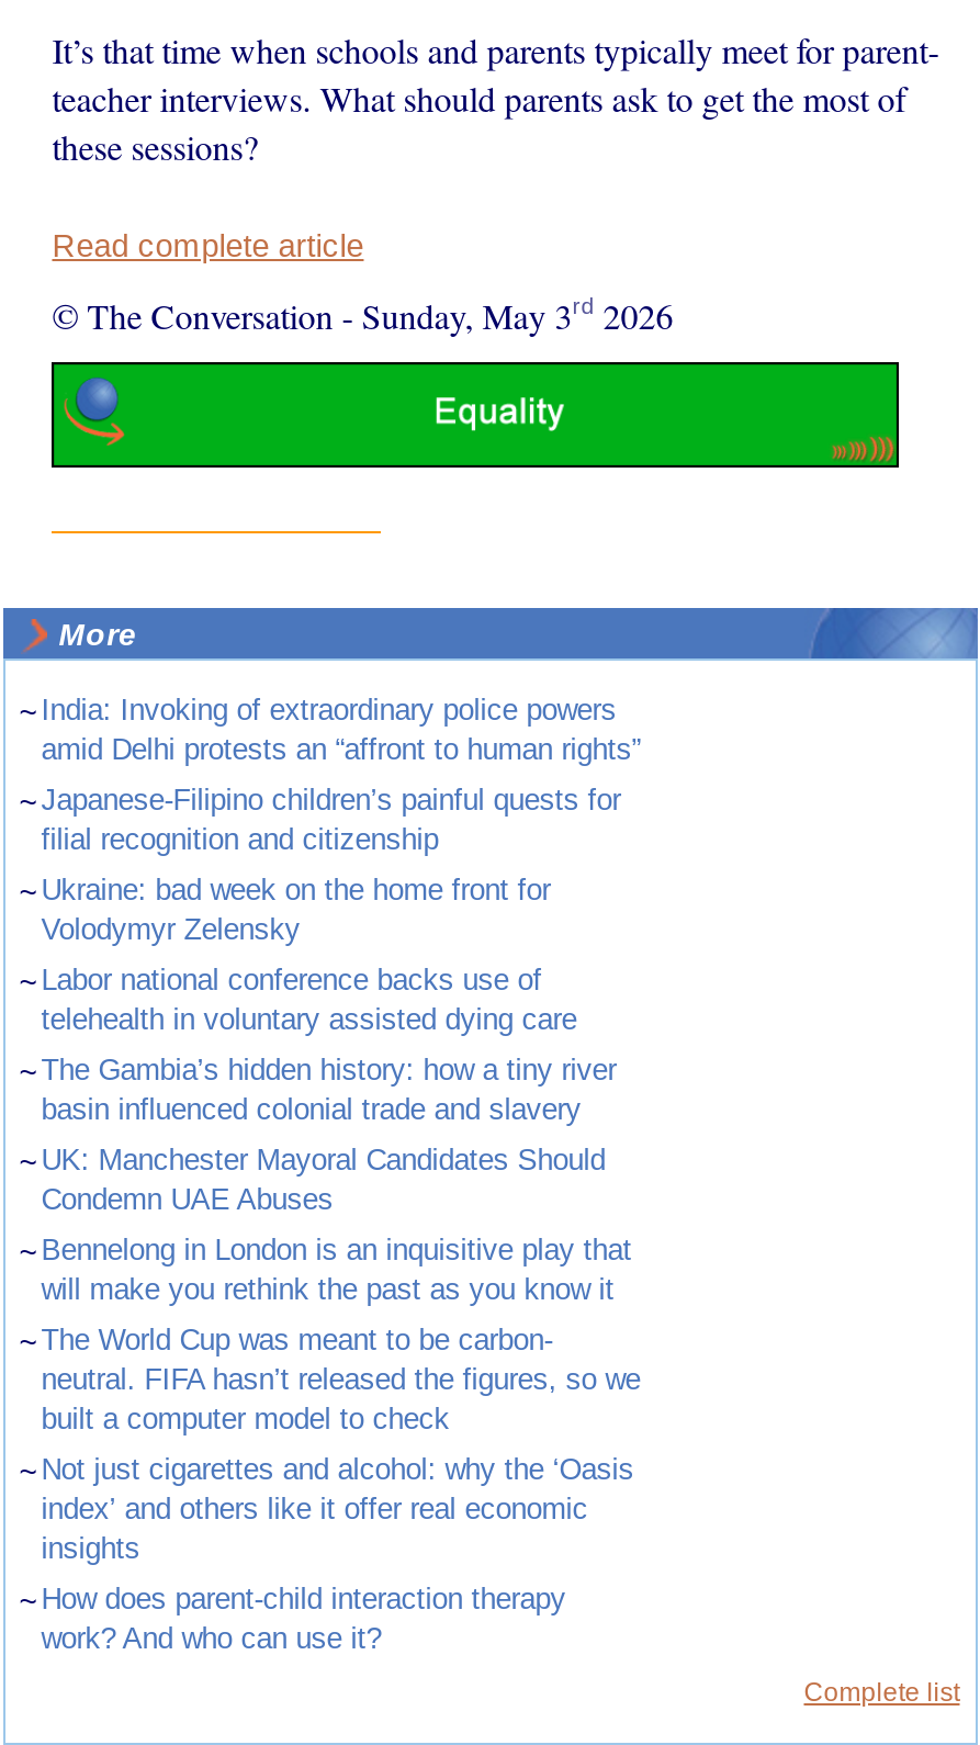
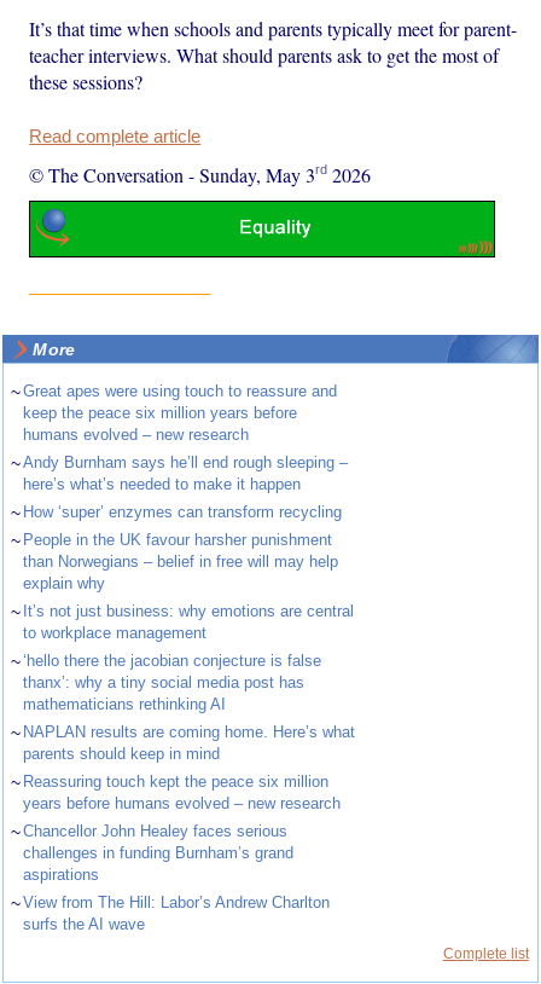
- ~ India: Invoking of extraordinary police powers
- amid Delhi protests an “affront to human rights”
- ~ Japanese-Filipino children’s painful quests for
- filial recognition and citizenship
- ~ Ukraine: bad week on the home front for
- Volodymyr Zelensky
- ~ Labor national conference backs use of
- telehealth in voluntary assisted dying care
- ~ The Gambia’s hidden history: how a tiny river
- basin influenced colonial trade and slavery
- ~ UK: Manchester Mayoral Candidates Should
- Condemn UAE Abuses
- ~ Bennelong in London is an inquisitive play that
- will make you rethink the past as you know it
- ~ The World Cup was meant to be carbon-
- neutral. FIFA hasn’t released the figures, so we
- built a computer model to check
- ~ Not just cigarettes and alcohol: why the ‘Oasis
- index’ and others like it offer real economic
- insights
- ~ How does parent-child interaction therapy
- work? And who can use it?
+ ~ Great apes were using touch to reassure and
+ keep the peace six million years before
+ humans evolved – new research
+ ~ Andy Burnham says he’ll end rough sleeping –
+ here’s what’s needed to make it happen
+ ~ How ‘super’ enzymes can transform recycling
+ ~ People in the UK favour harsher punishment
+ than Norwegians – belief in free will may help
+ explain why
+ ~ It’s not just business: why emotions are central
+ to workplace management
+ ~ ‘hello there the jacobian conjecture is false
+ thanx’: why a tiny social media post has
+ mathematicians rethinking AI
+ ~ NAPLAN results are coming home. Here’s what
+ parents should keep in mind
+ ~ Reassuring touch kept the peace six million
+ years before humans evolved – new research
+ ~ Chancellor John Healey faces serious
+ challenges in funding Burnham’s grand
+ aspirations
+ ~ View from The Hill: Labor’s Andrew Charlton
+ surfs the AI wave
